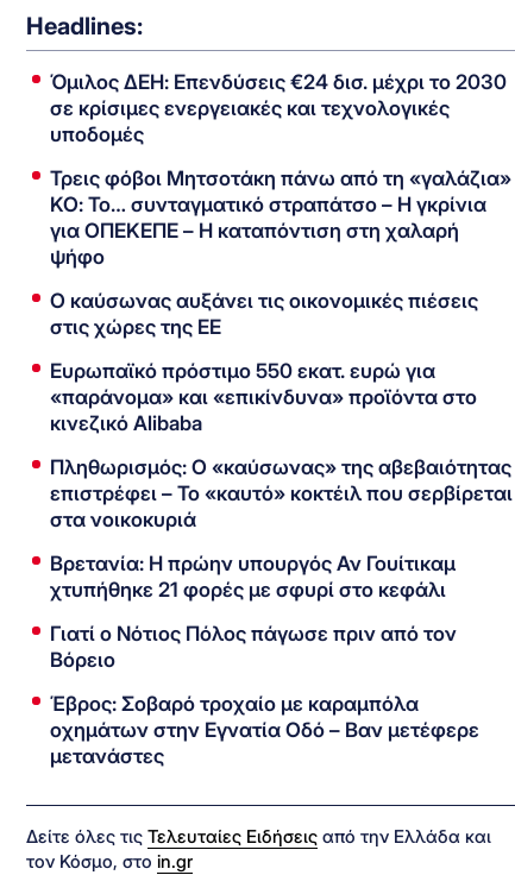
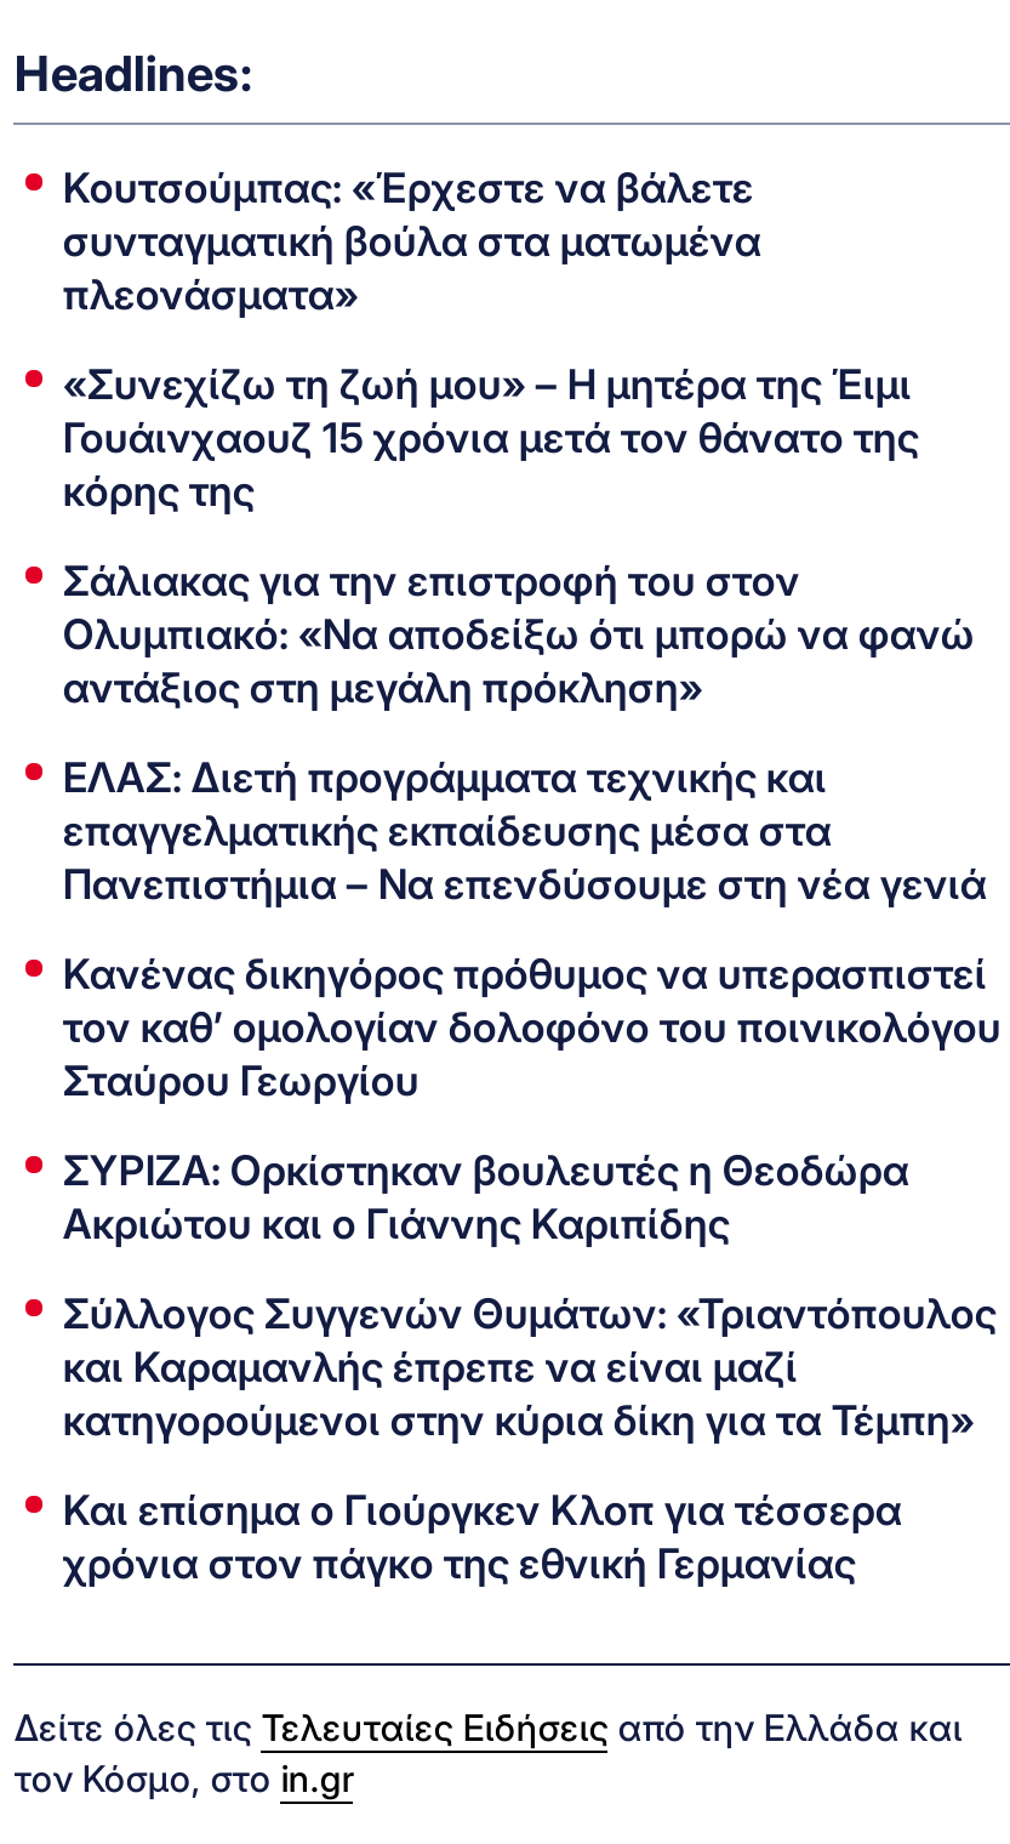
- Όμιλος ΔΕΗ: Επενδύσεις €24 δισ. μέχρι το 2030
- σε κρίσιμες ενεργειακές και τεχνολογικές
- υποδομές
+ Κουτσούμπας: «Έρχεστε να βάλετε
+ συνταγματική βούλα στα ματωμένα
+ πλεονάσματα»

- Τρεις φόβοι Μητσοτάκη πάνω από τη «γαλάζια»
- ΚΟ: Το… συνταγματικό στραπάτσο – Η γκρίνια
- για ΟΠΕΚΕΠΕ – Η καταπόντιση στη χαλαρή
- ψήφο
+ «Συνεχίζω τη ζωή μου» – Η μητέρα της Έιμι
+ Γουάινχαουζ 15 χρόνια μετά τον θάνατο της
+ κόρης της

- Ο καύσωνας αυξάνει τις οικονομικές πιέσεις
- στις χώρες της ΕΕ
+ Σάλιακας για την επιστροφή του στον
+ Ολυμπιακό: «Να αποδείξω ότι μπορώ να φανώ
+ αντάξιος στη μεγάλη πρόκληση»

- Ευρωπαϊκό πρόστιμο 550 εκατ. ευρώ για
- «παράνομα» και «επικίνδυνα» προϊόντα στο
- κινεζικό Alibaba
+ ΕΛΑΣ: Διετή προγράμματα τεχνικής και
+ επαγγελματικής εκπαίδευσης μέσα στα
+ Πανεπιστήμια – Να επενδύσουμε στη νέα γενιά

- Πληθωρισμός: Ο «καύσωνας» της αβεβαιότητας
- επιστρέφει – Το «καυτό» κοκτέιλ που σερβίρεται
- στα νοικοκυριά
+ Κανένας δικηγόρος πρόθυμος να υπερασπιστεί
+ τον καθ’ ομολογίαν δολοφόνο του ποινικολόγου
+ Σταύρου Γεωργίου

- Βρετανία: Η πρώην υπουργός Αν Γουίτικαμ
- χτυπήθηκε 21 φορές με σφυρί στο κεφάλι
+ ΣΥΡΙΖΑ: Ορκίστηκαν βουλευτές η Θεοδώρα
+ Ακριώτου και ο Γιάννης Καριπίδης

- Γιατί ο Νότιος Πόλος πάγωσε πριν από τον
- Βόρειο
+ Σύλλογος Συγγενών Θυμάτων: «Τριαντόπουλος
+ και Καραμανλής έπρεπε να είναι μαζί
+ κατηγορούμενοι στην κύρια δίκη για τα Τέμπη»

- Έβρος: Σοβαρό τροχαίο με καραμπόλα
- οχημάτων στην Εγνατία Οδό – Βαν μετέφερε
- μετανάστες
+ Και επίσημα ο Γιούργκεν Κλοπ για τέσσερα
+ χρόνια στον πάγκο της εθνική Γερμανίας
